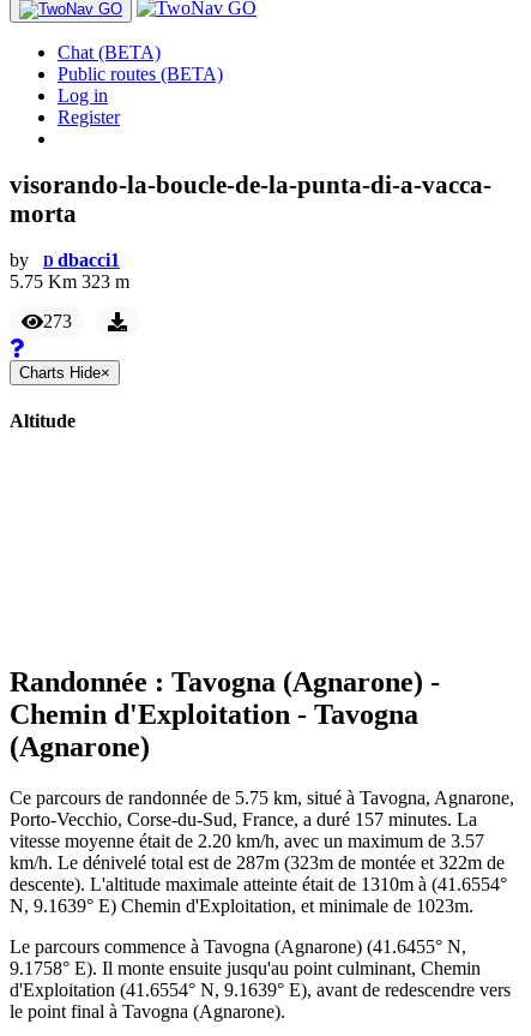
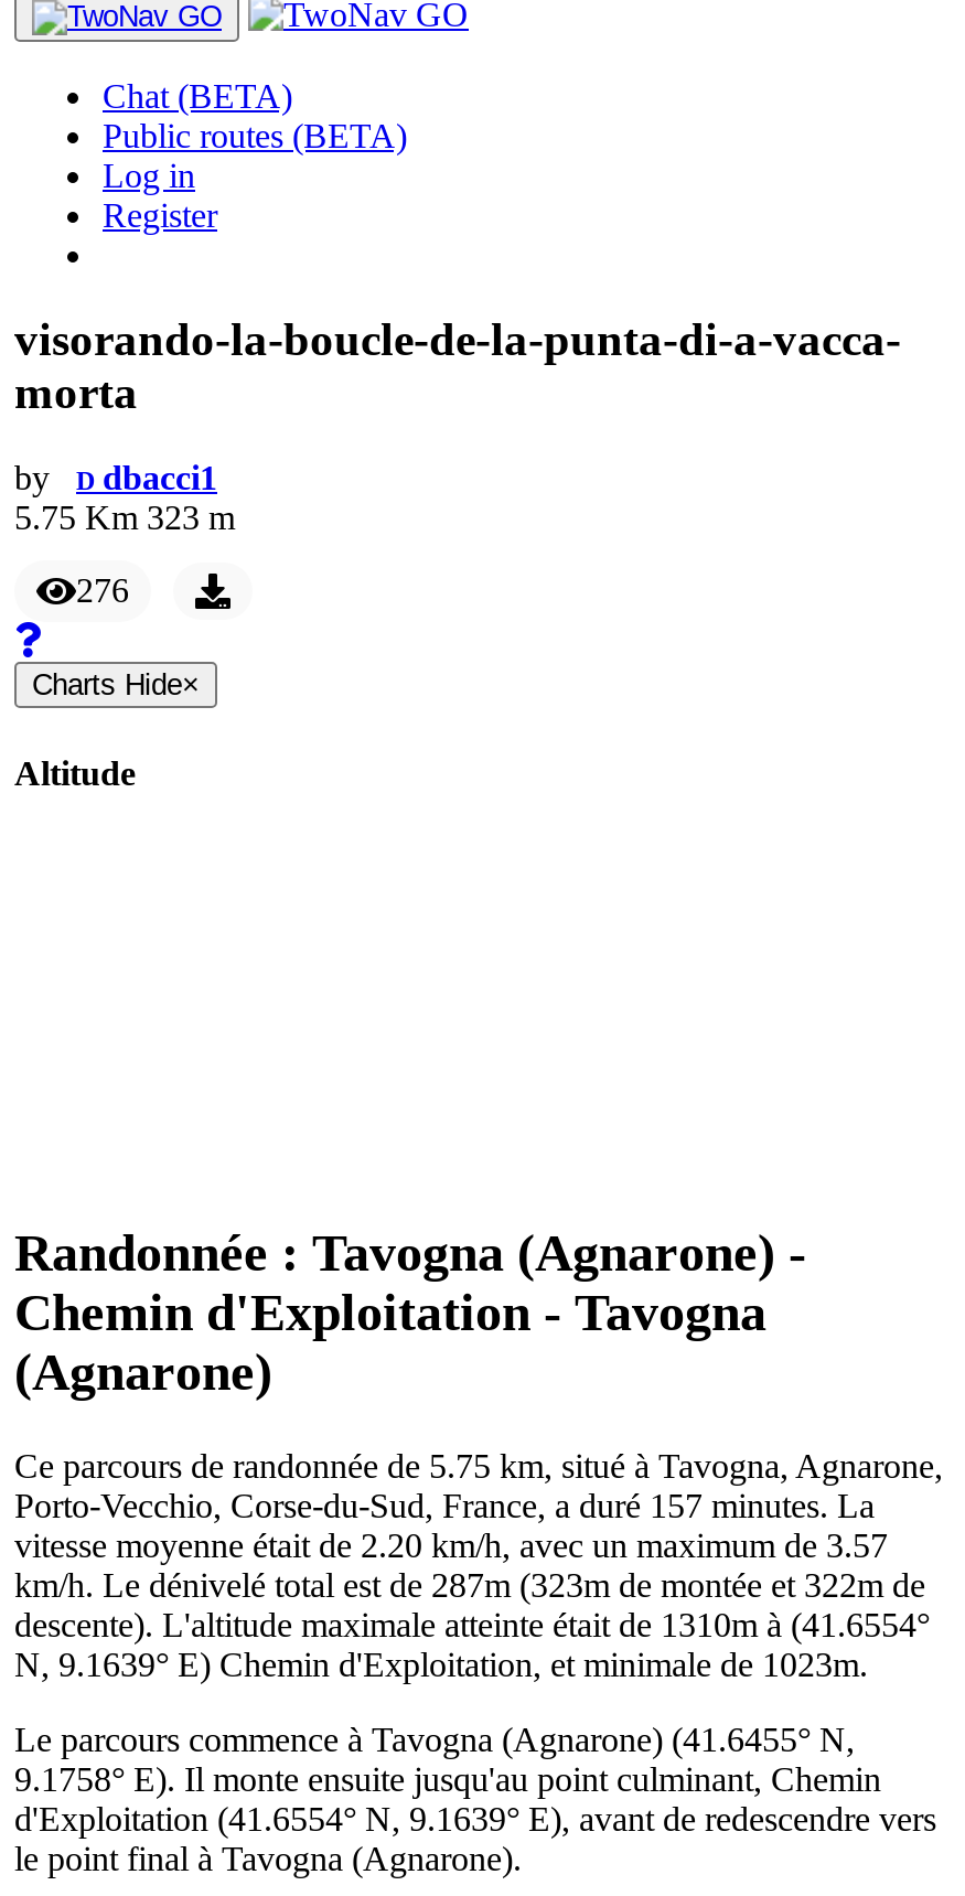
- 273
+ 276
